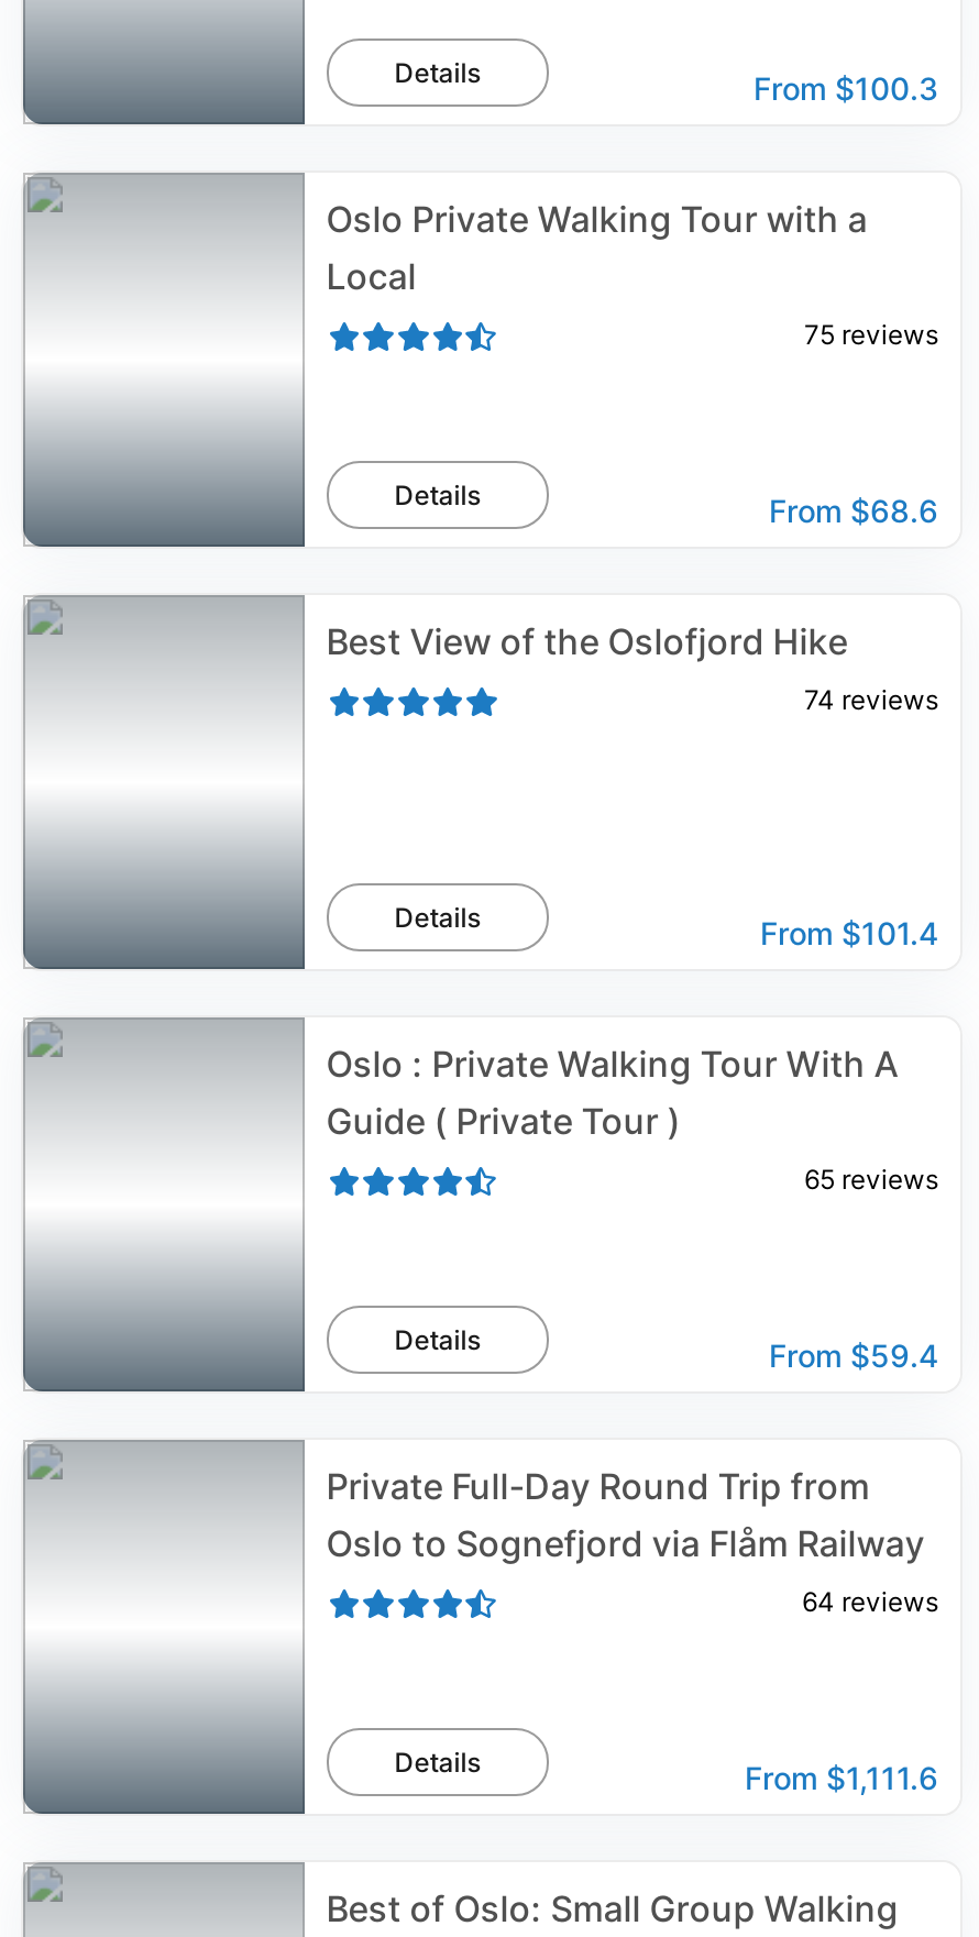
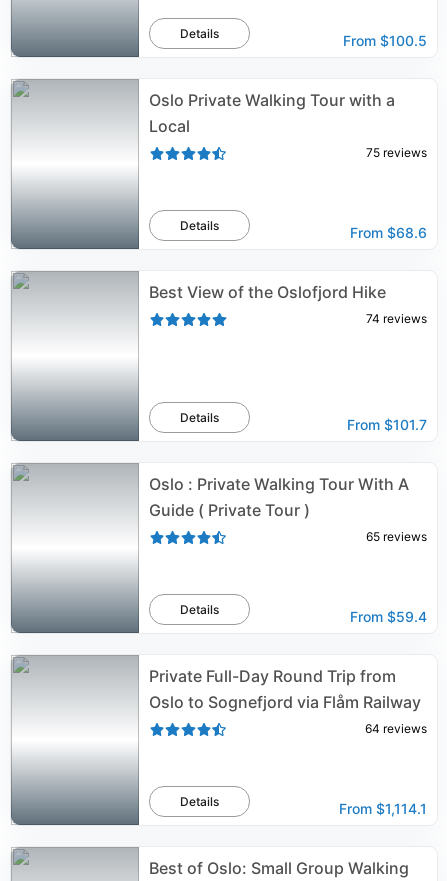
- From $100.3
+ From $100.5

- From $101.4
+ From $101.7

- From $1,111.6
+ From $1,114.1
